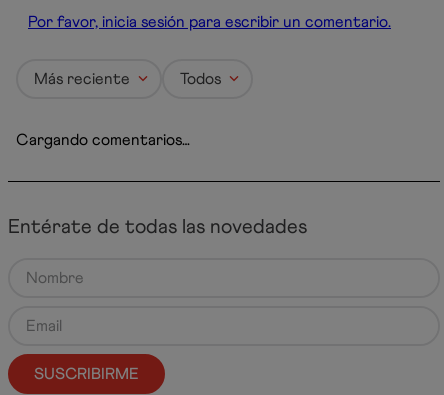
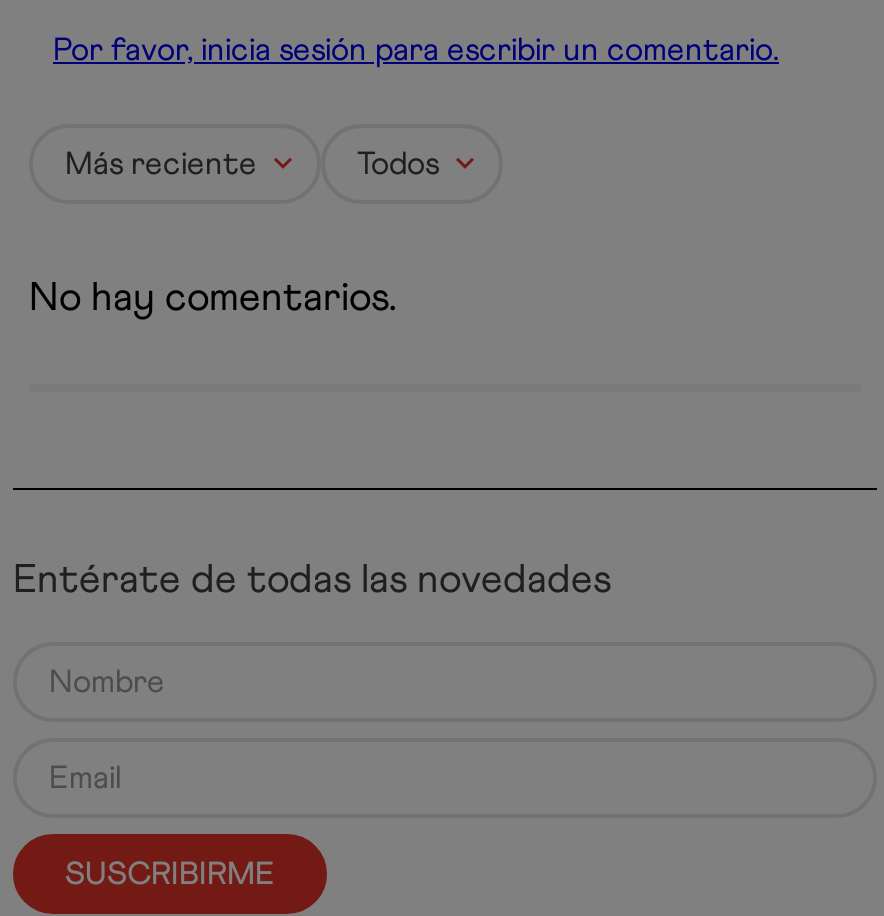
- Cargando comentarios…
+ No hay comentarios.
